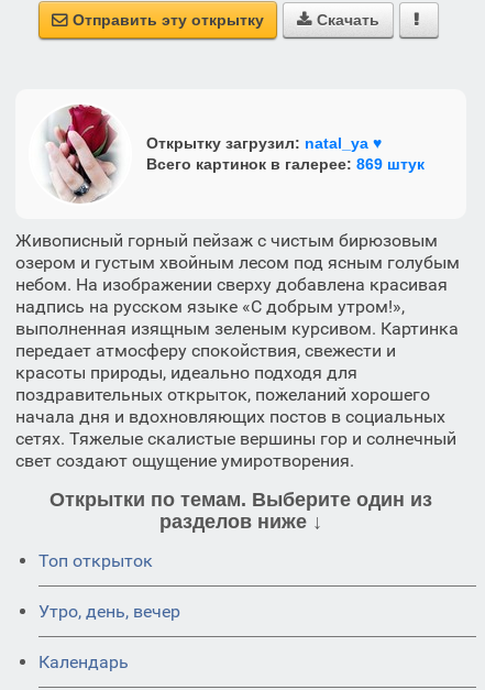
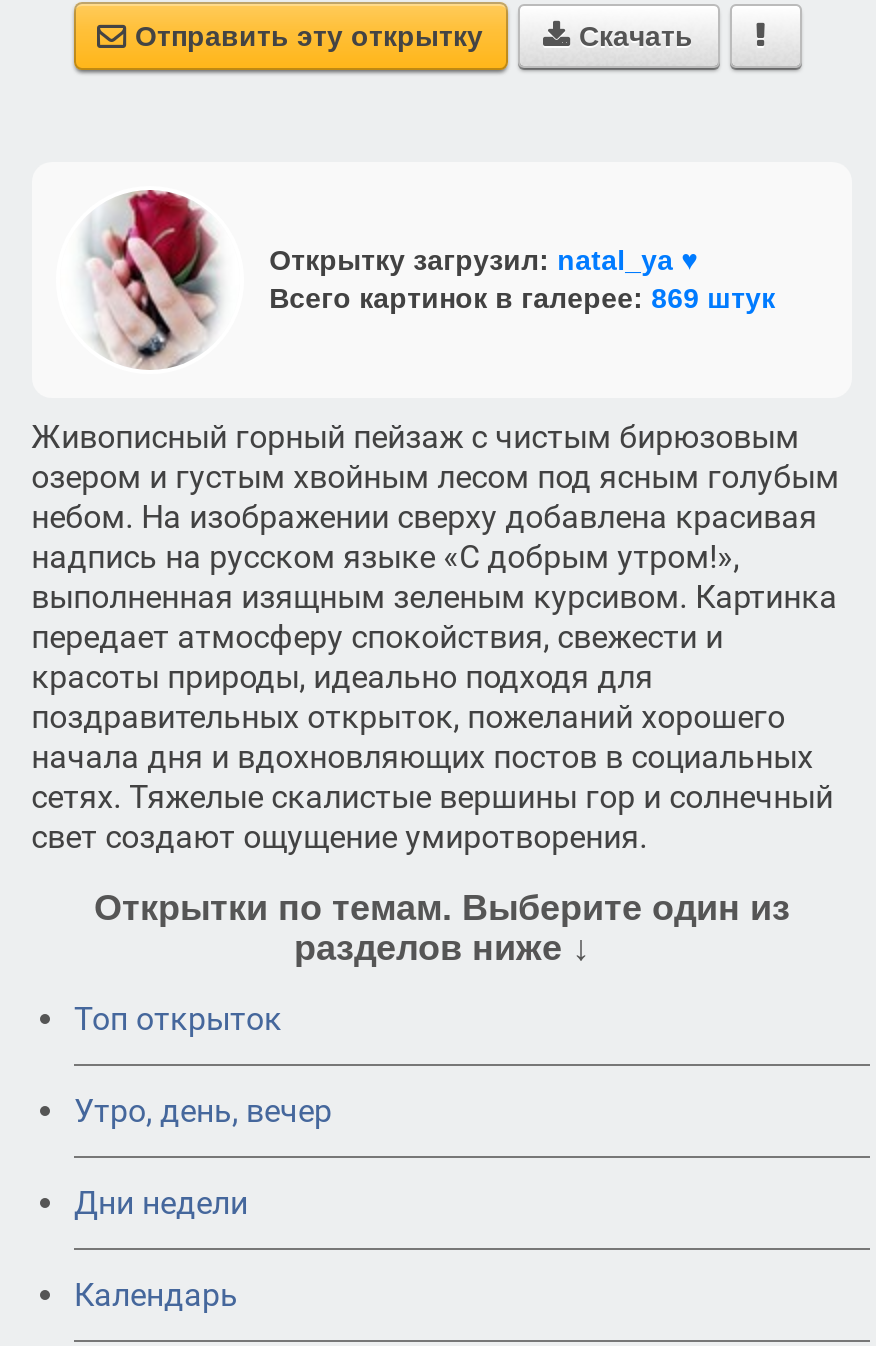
+ Дни недели
